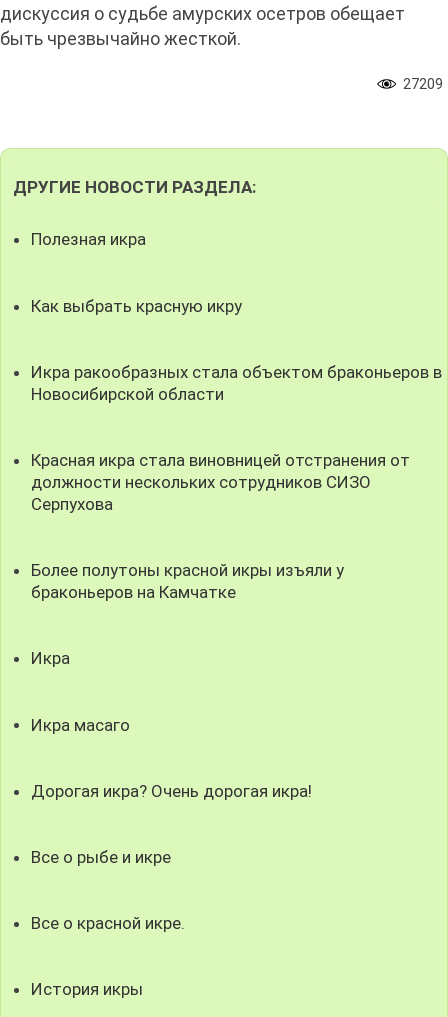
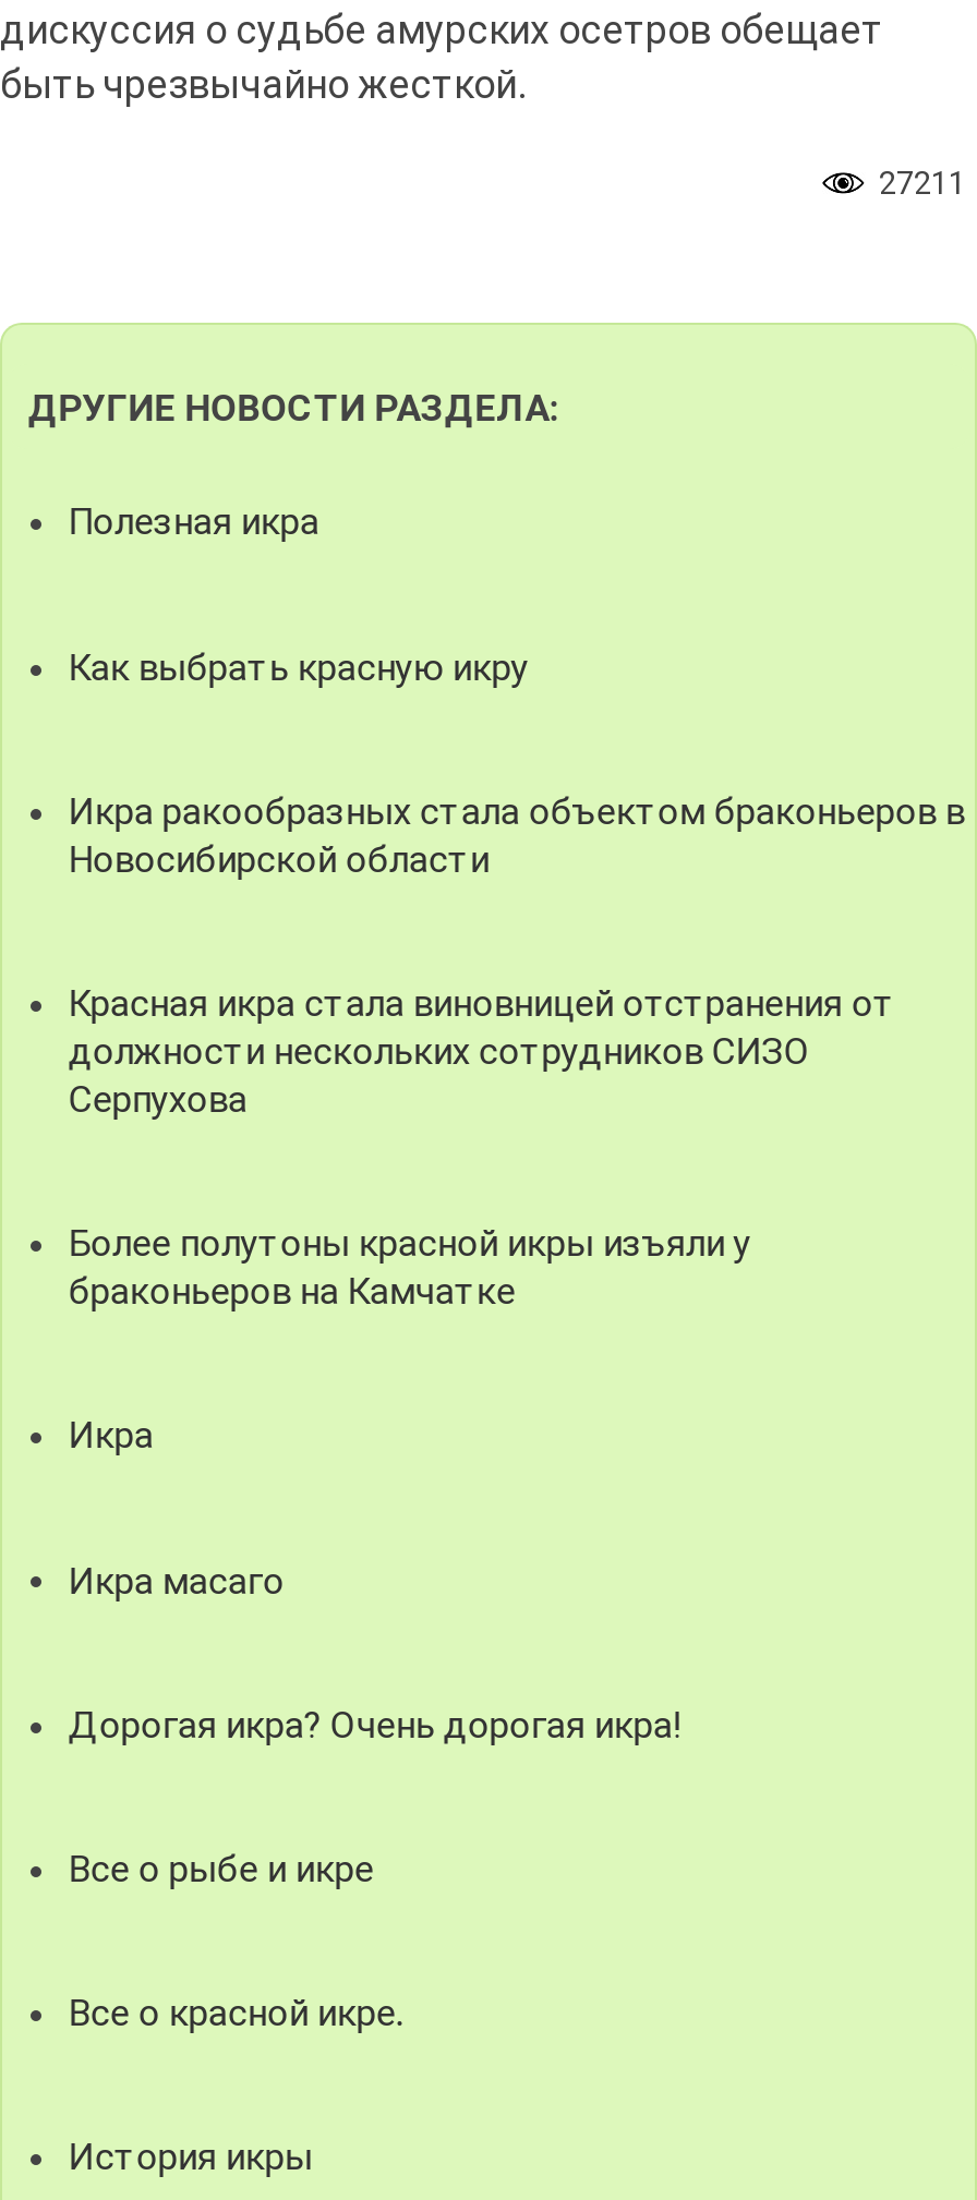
- 27209
+ 27211
